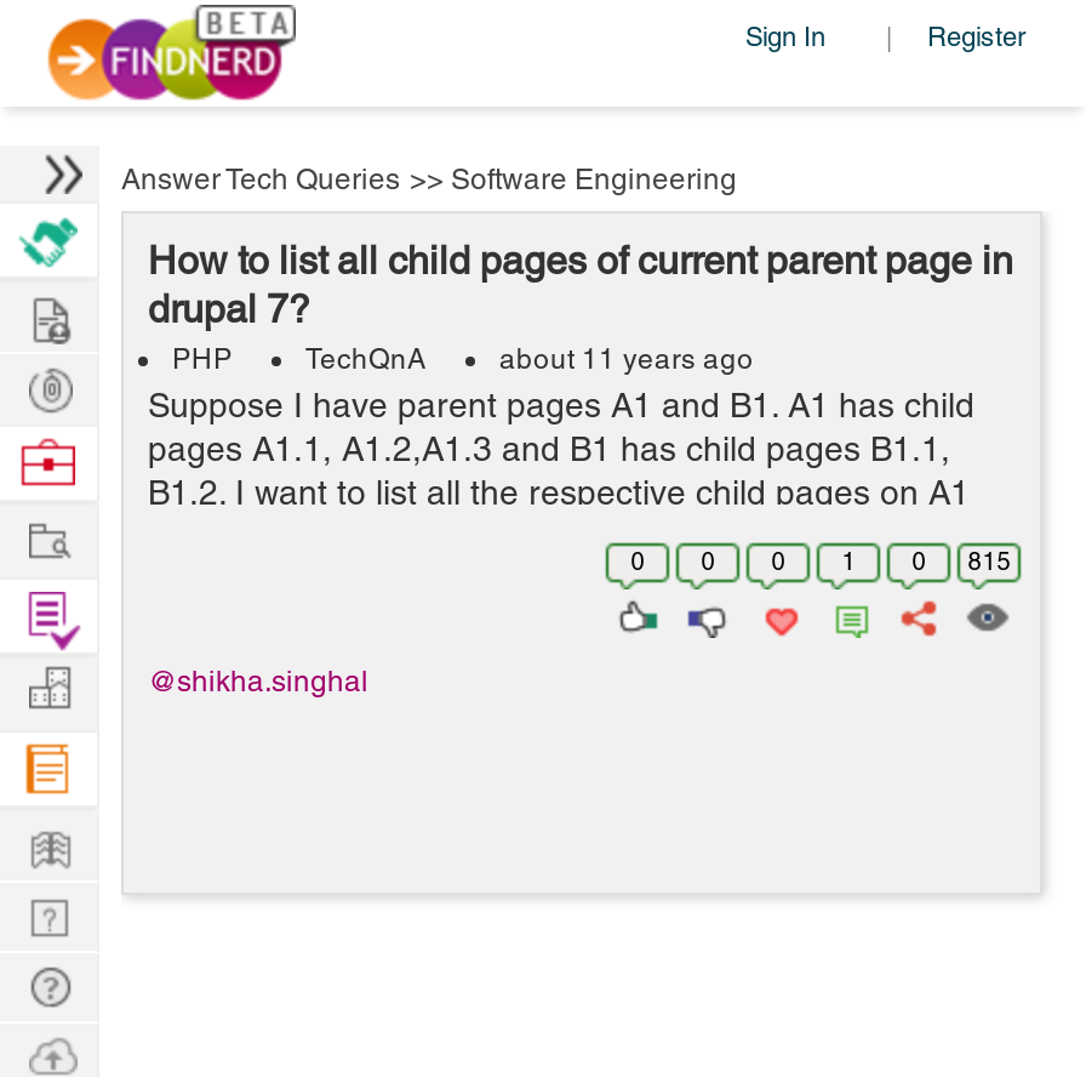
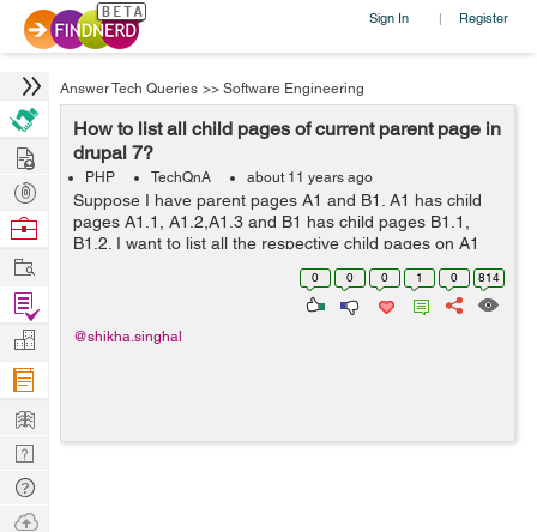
- 815
+ 814
